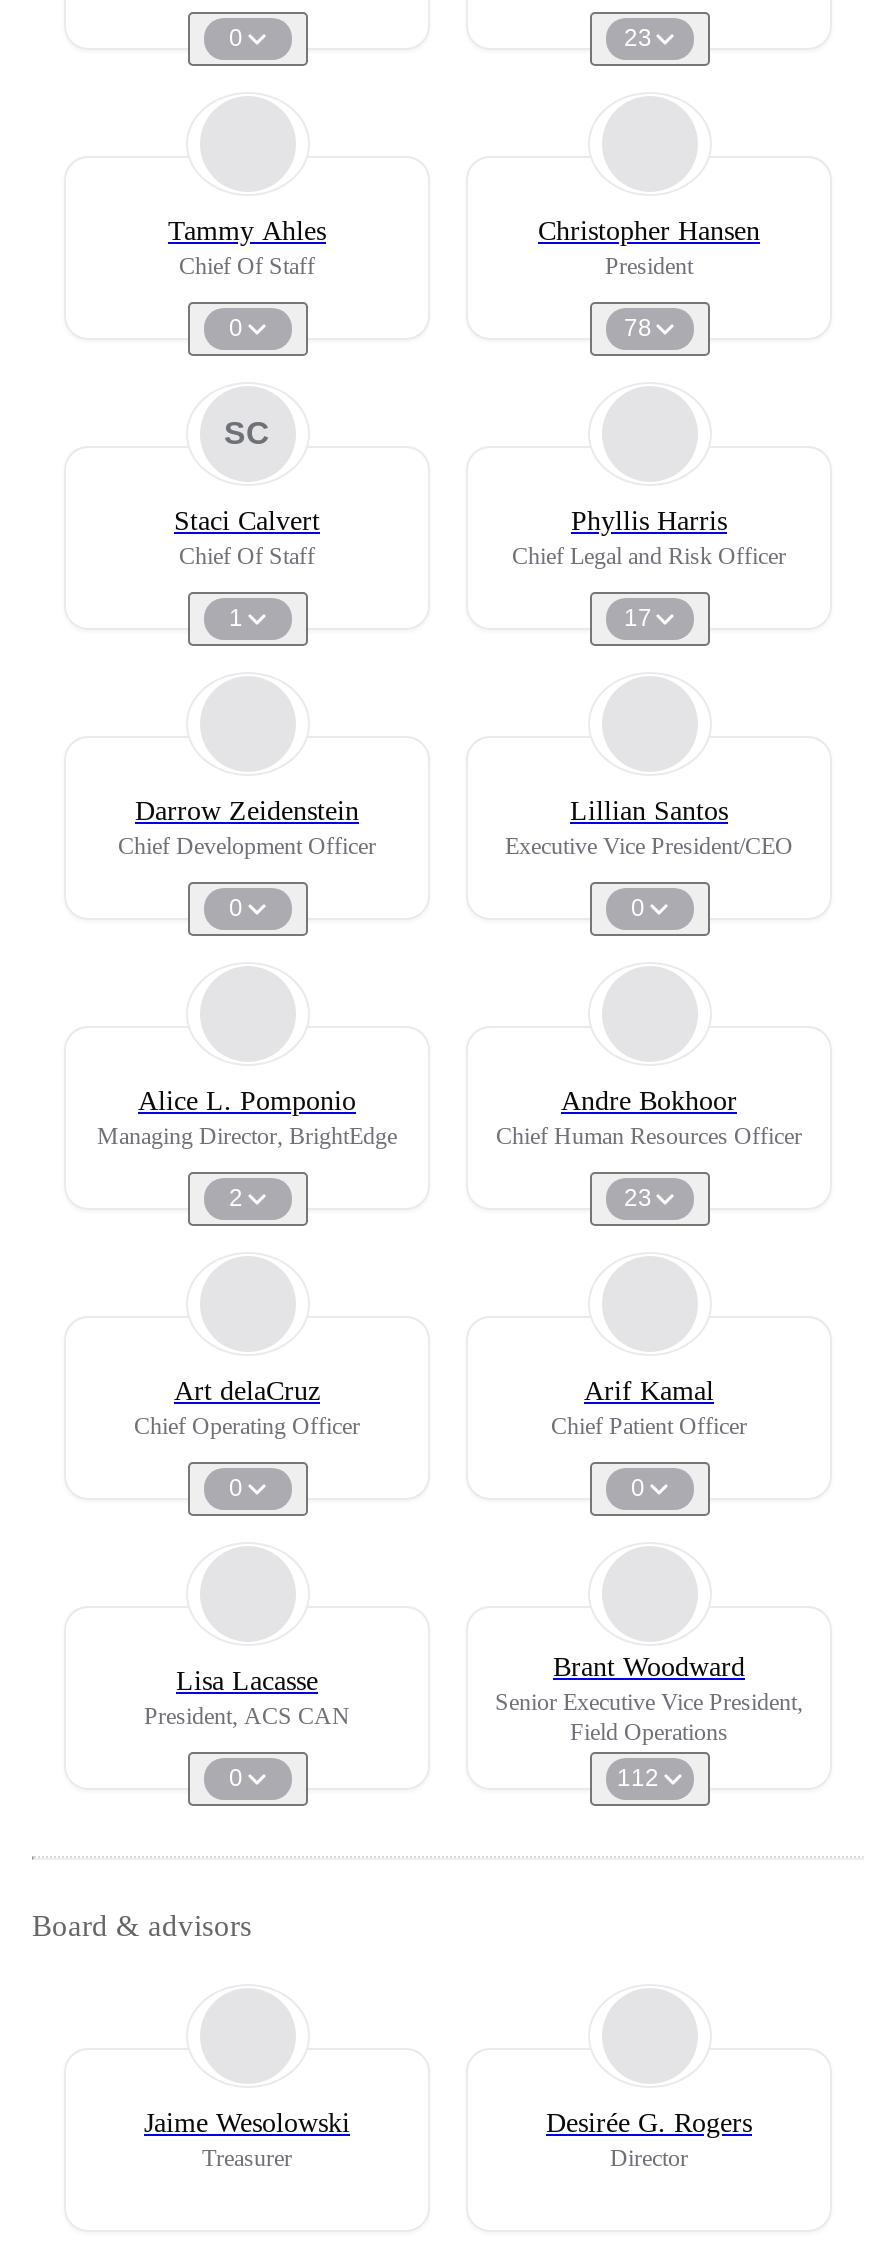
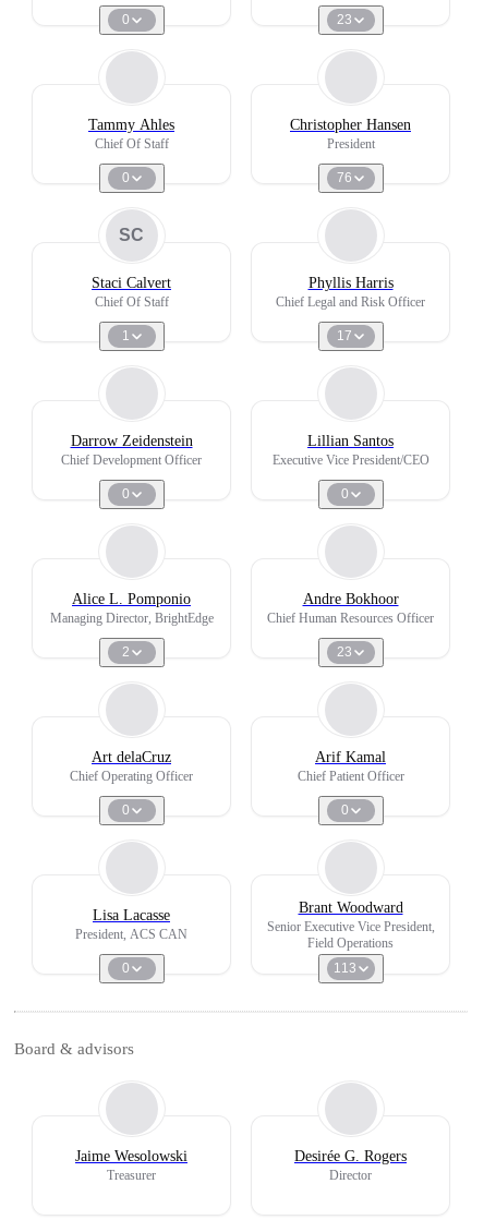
- 78
+ 76

- 112
+ 113
